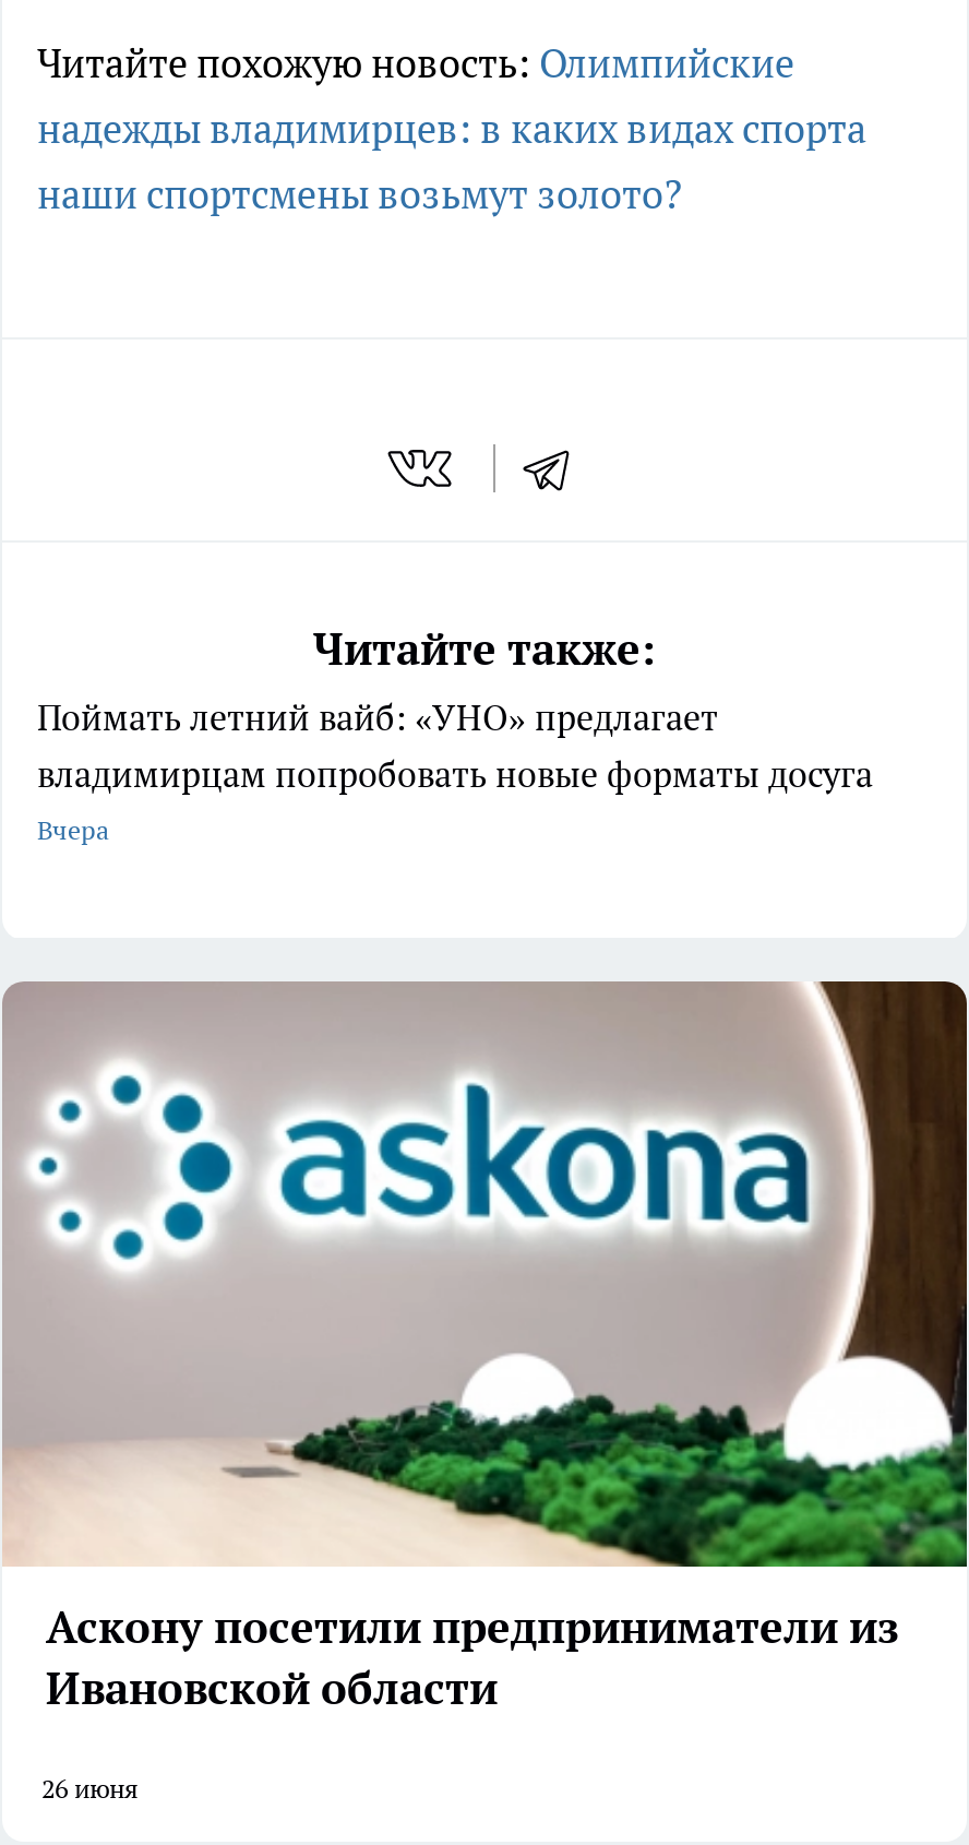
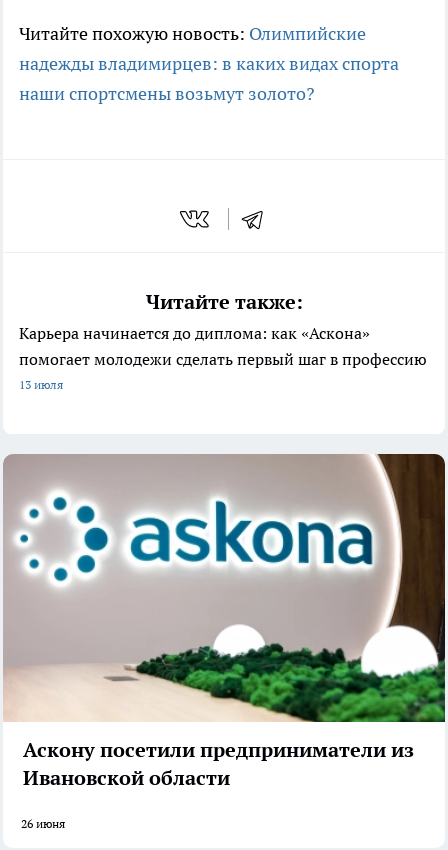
- Поймать летний вайб: «УНО» предлагает
- владимирцам попробовать новые форматы досуга
- Вчера
+ Карьера начинается до диплома: как «Аскона»
+ помогает молодежи сделать первый шаг в профессию
+ 13 июля
